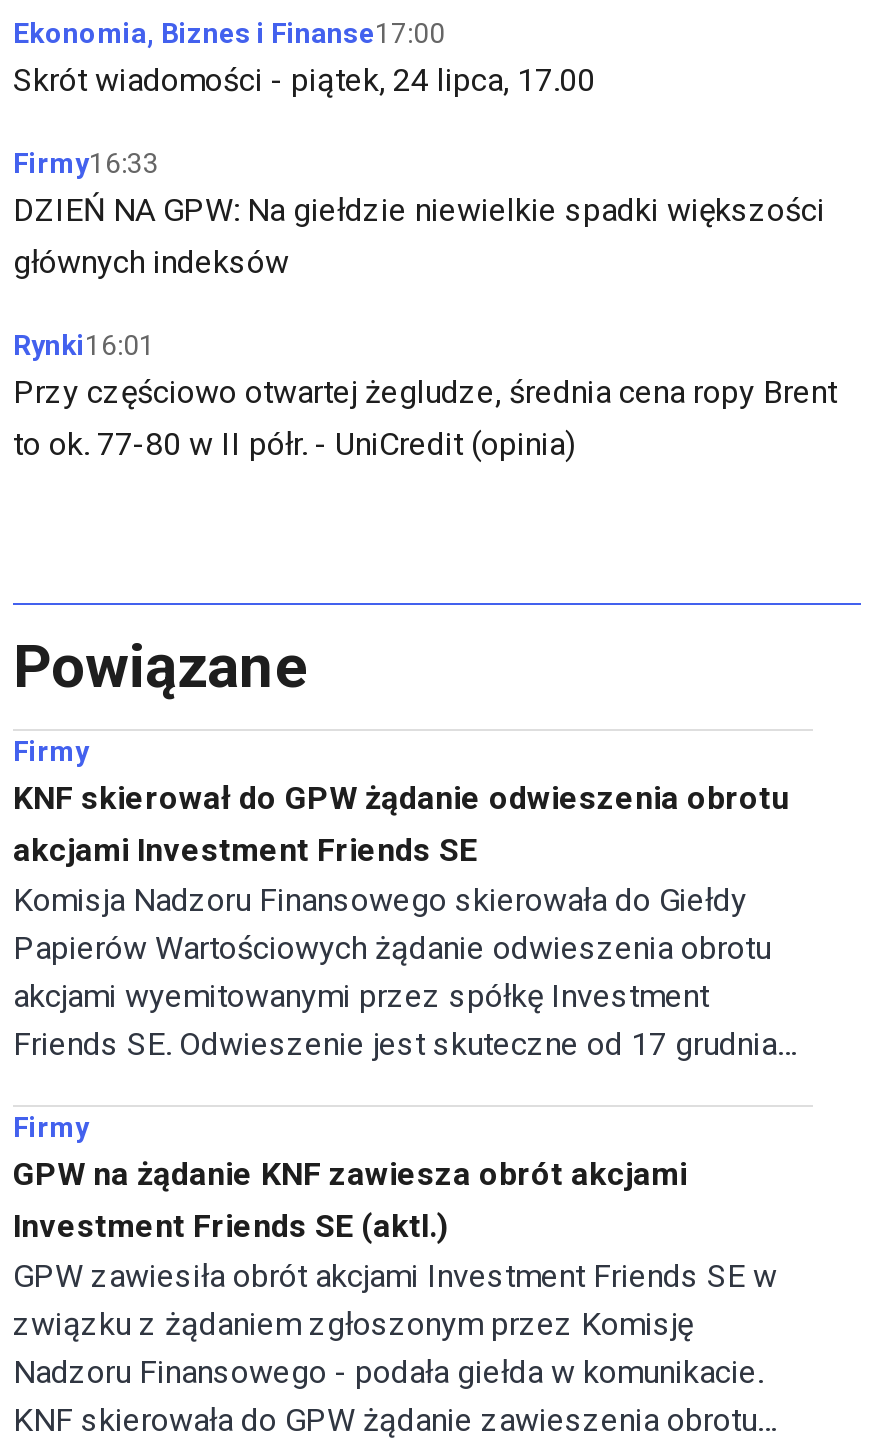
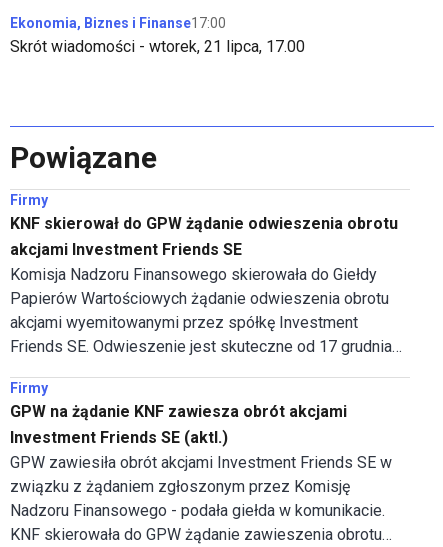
- Skrót wiadomości - piątek, 24 lipca, 17.00
- Firmy16:33
- DZIEŃ NA GPW: Na giełdzie niewielkie spadki większości
- głównych indeksów
- Rynki16:01
- Przy częściowo otwartej żegludze, średnia cena ropy Brent
- to ok. 77-80 w II półr. - UniCredit (opinia)
+ Skrót wiadomości - wtorek, 21 lipca, 17.00
